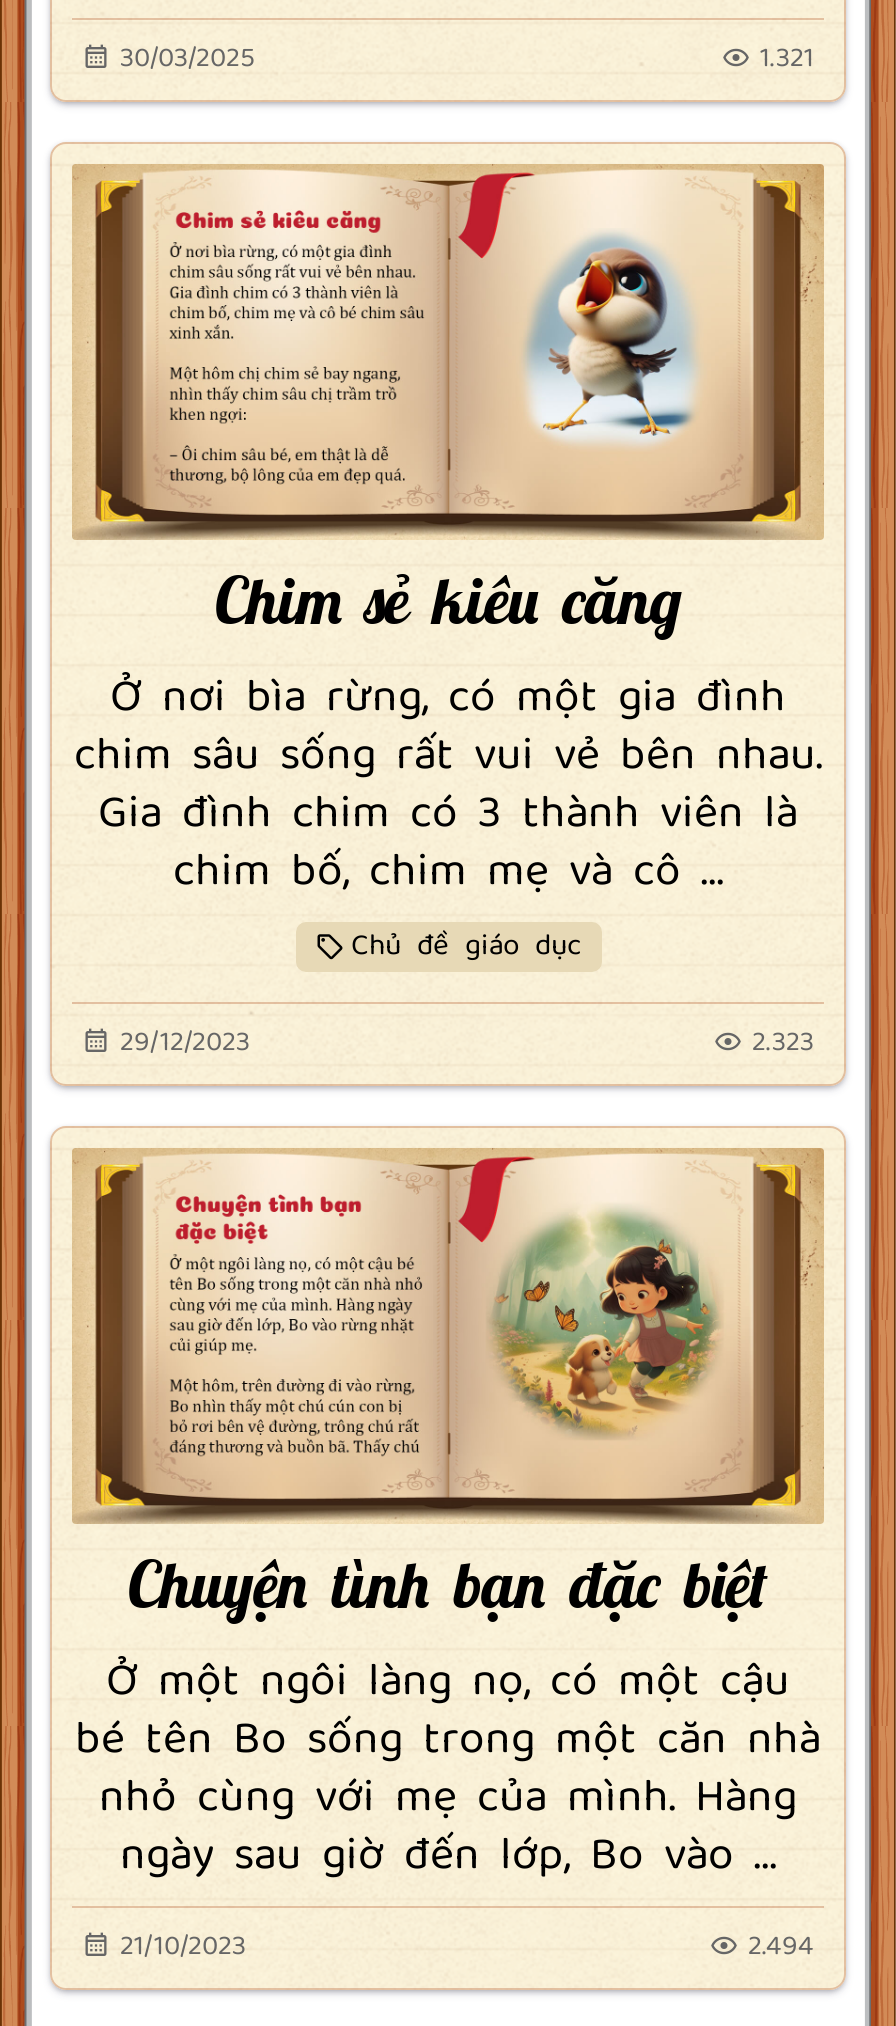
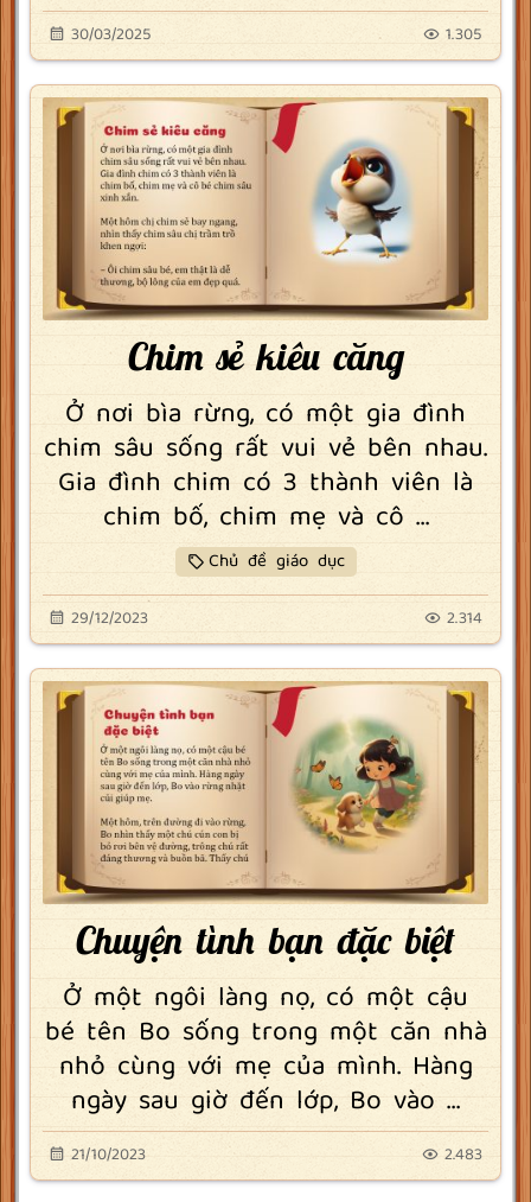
- 1.321
+ 1.305

- 2.323
+ 2.314

- 2.494
+ 2.483
